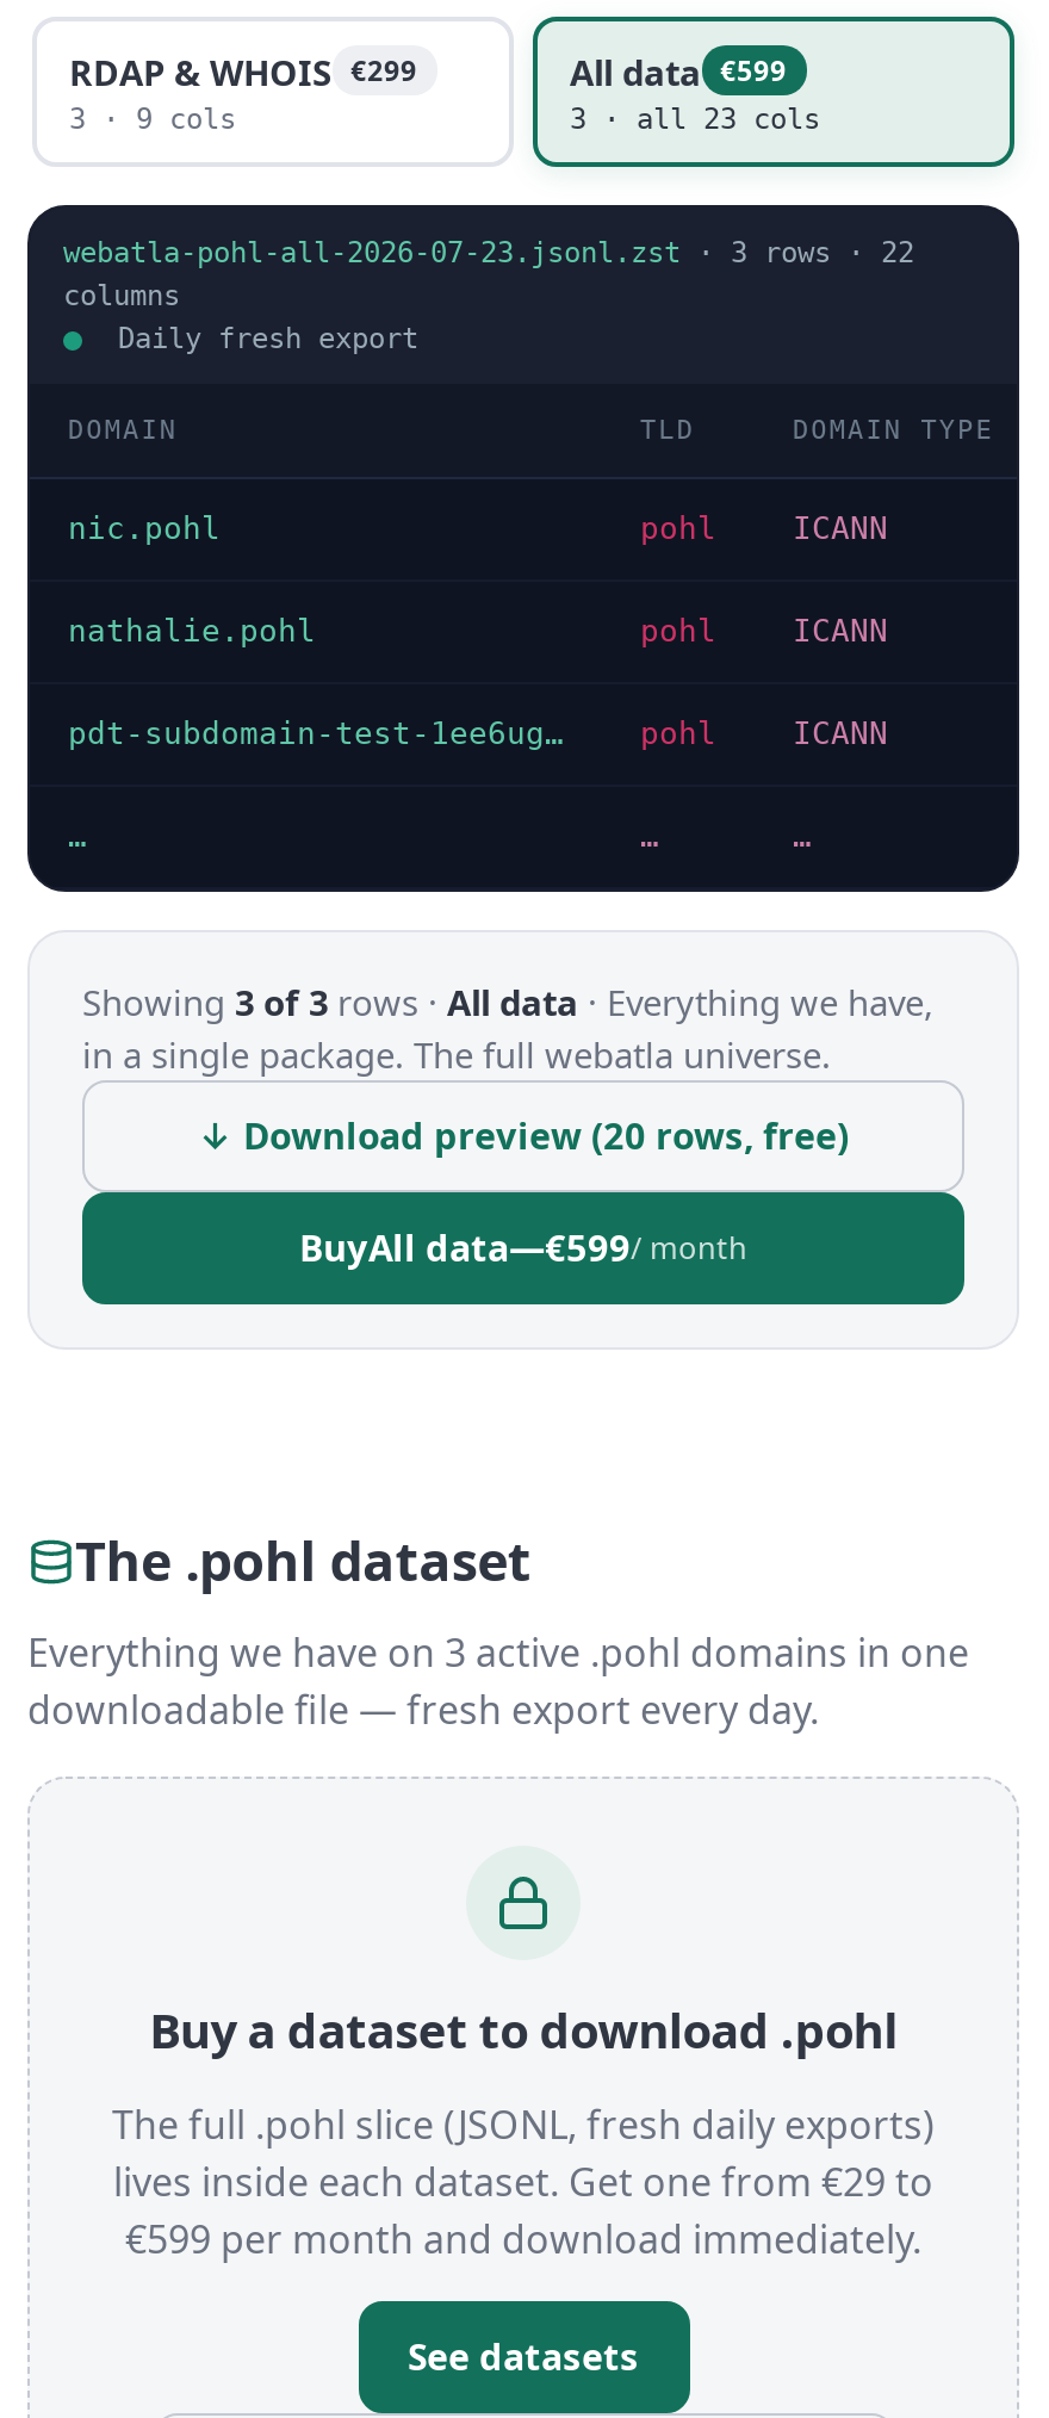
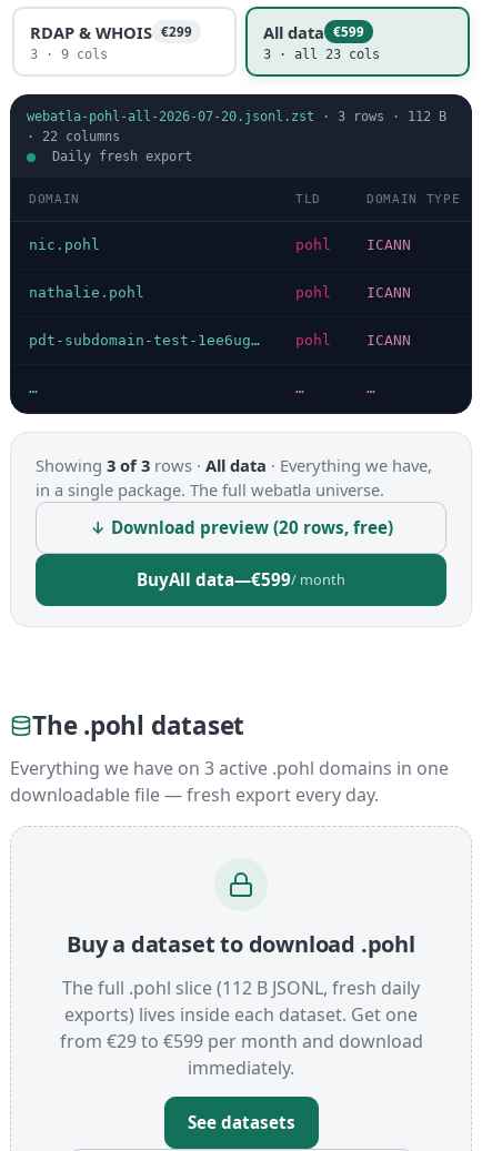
- webatla-pohl-all-2026-07-23.jsonl.zst · 3 rows · 22
- columns
+ webatla-pohl-all-2026-07-20.jsonl.zst · 3 rows · 112 B
+ · 22 columns

- The full .pohl slice (JSONL, fresh daily exports)
- lives inside each dataset. Get one from €29 to
- €599 per month and download immediately.
+ The full .pohl slice (112 B JSONL, fresh daily
+ exports) lives inside each dataset. Get one
+ from €29 to €599 per month and download
+ immediately.
